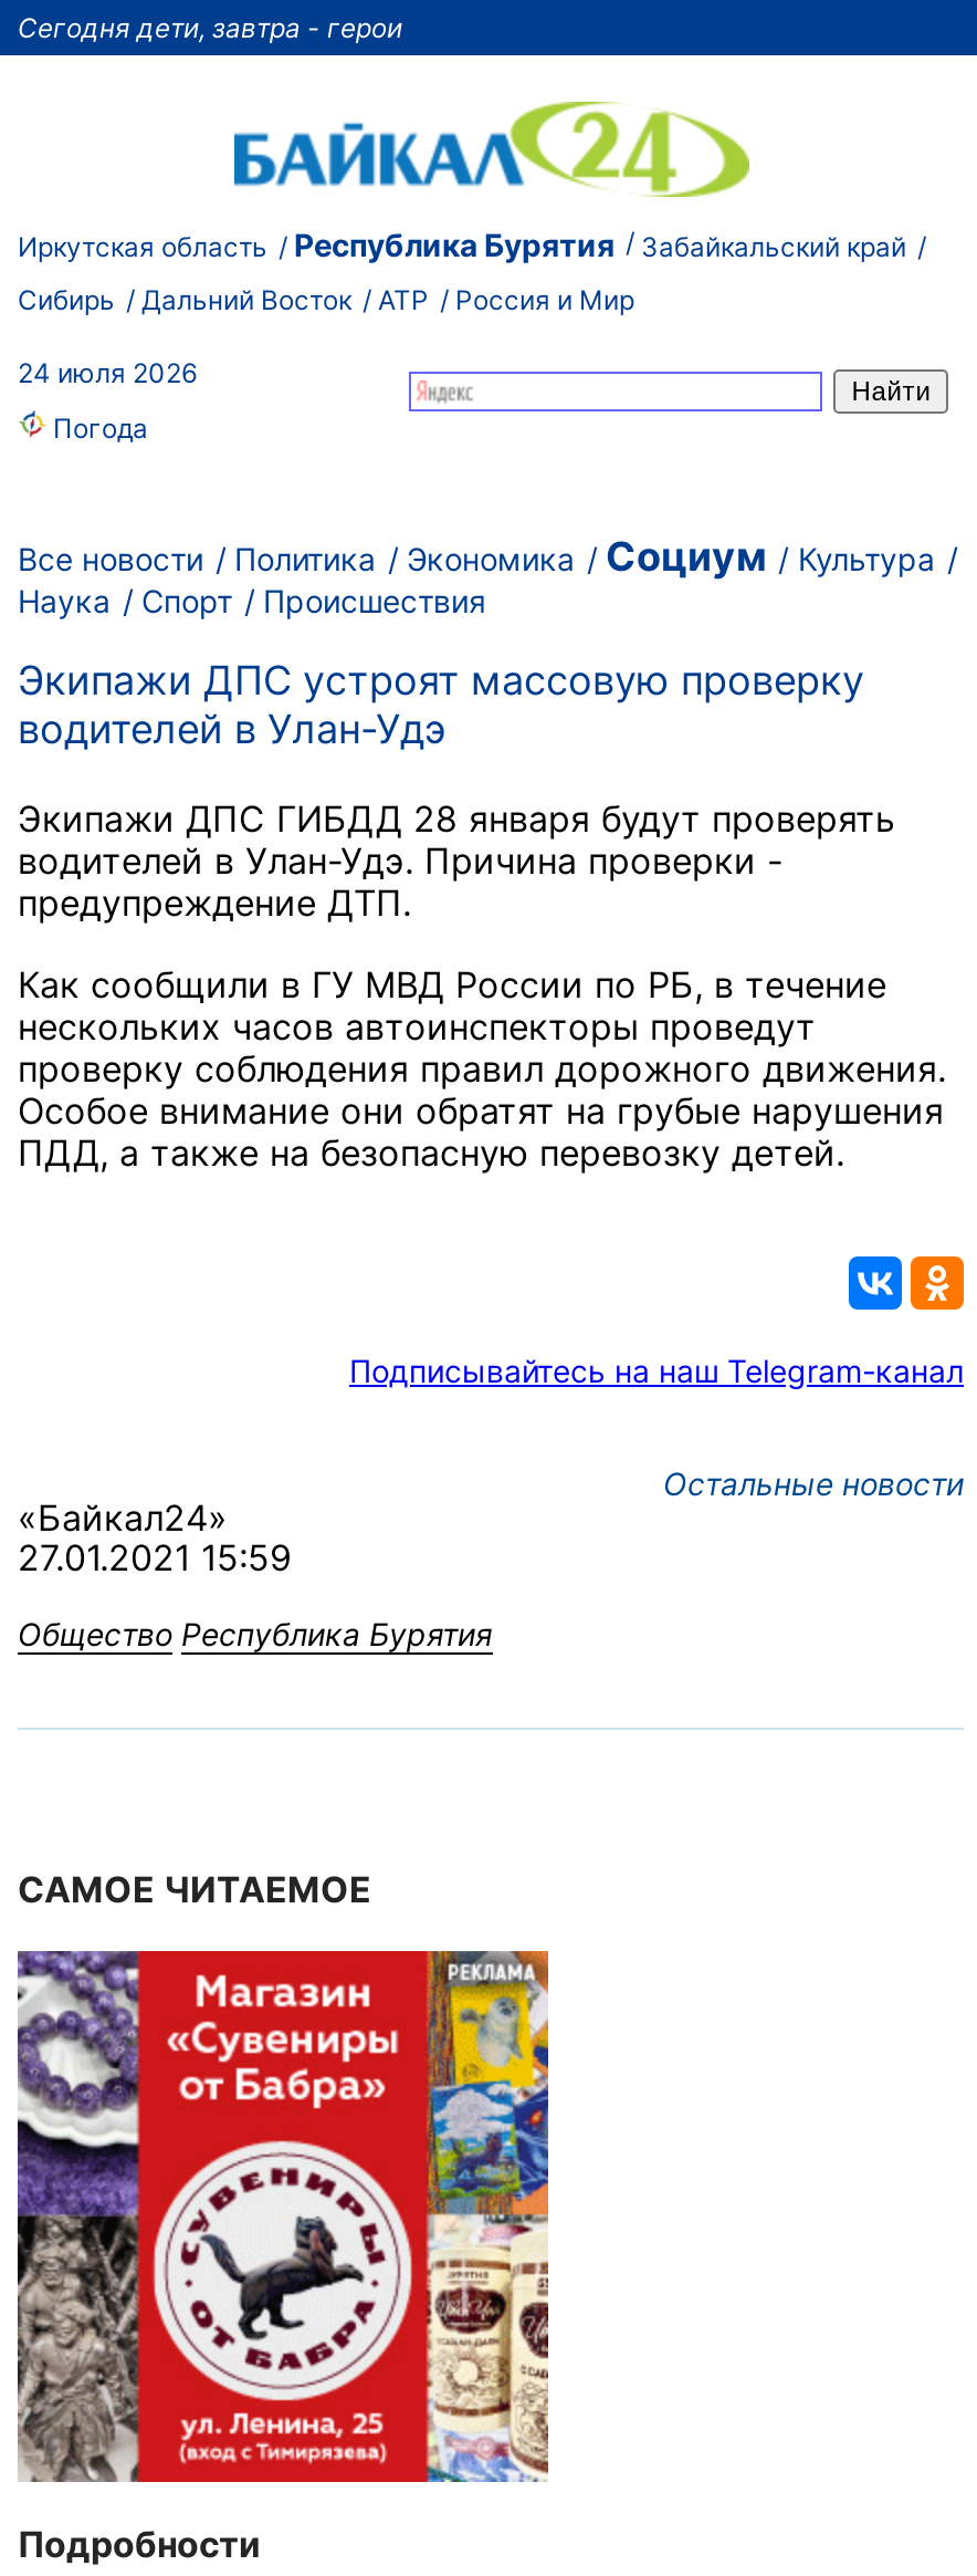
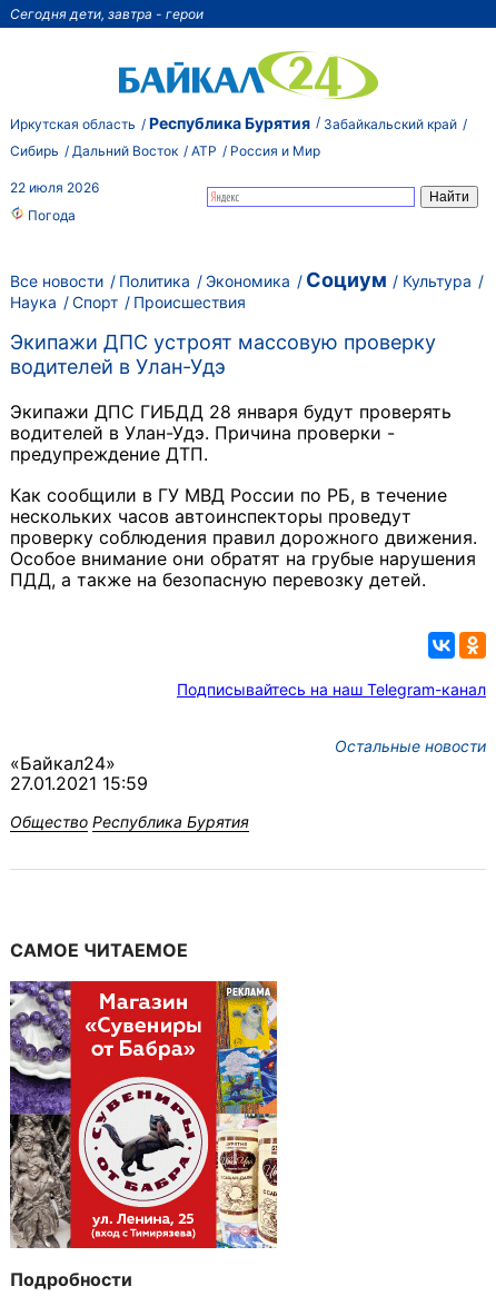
- 24 июля 2026
+ 22 июля 2026
